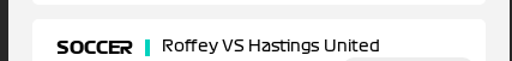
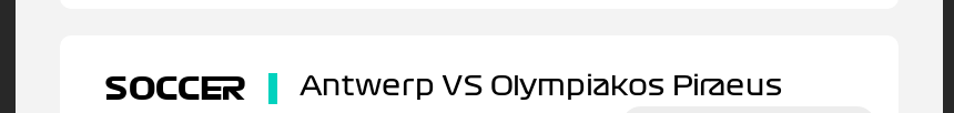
- Roffey VS Hastings United
+ Antwerp VS Olympiakos Piraeus
